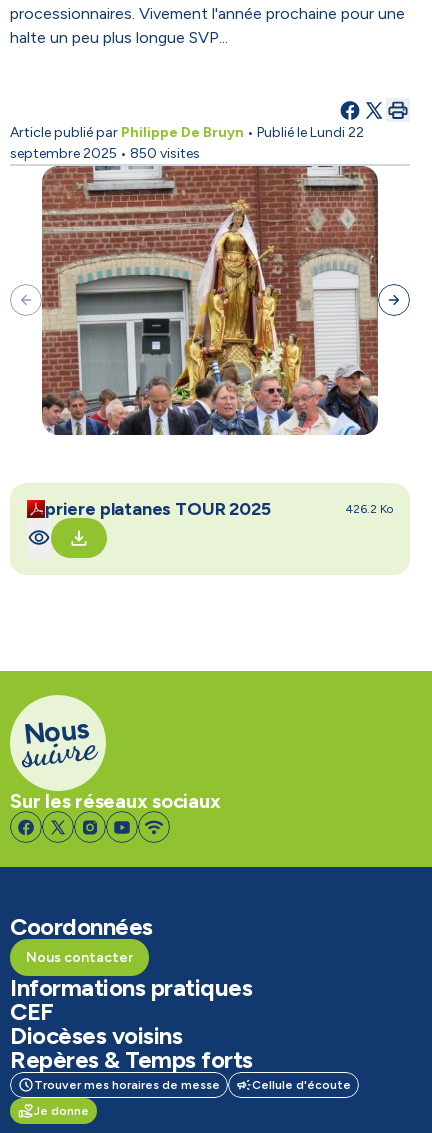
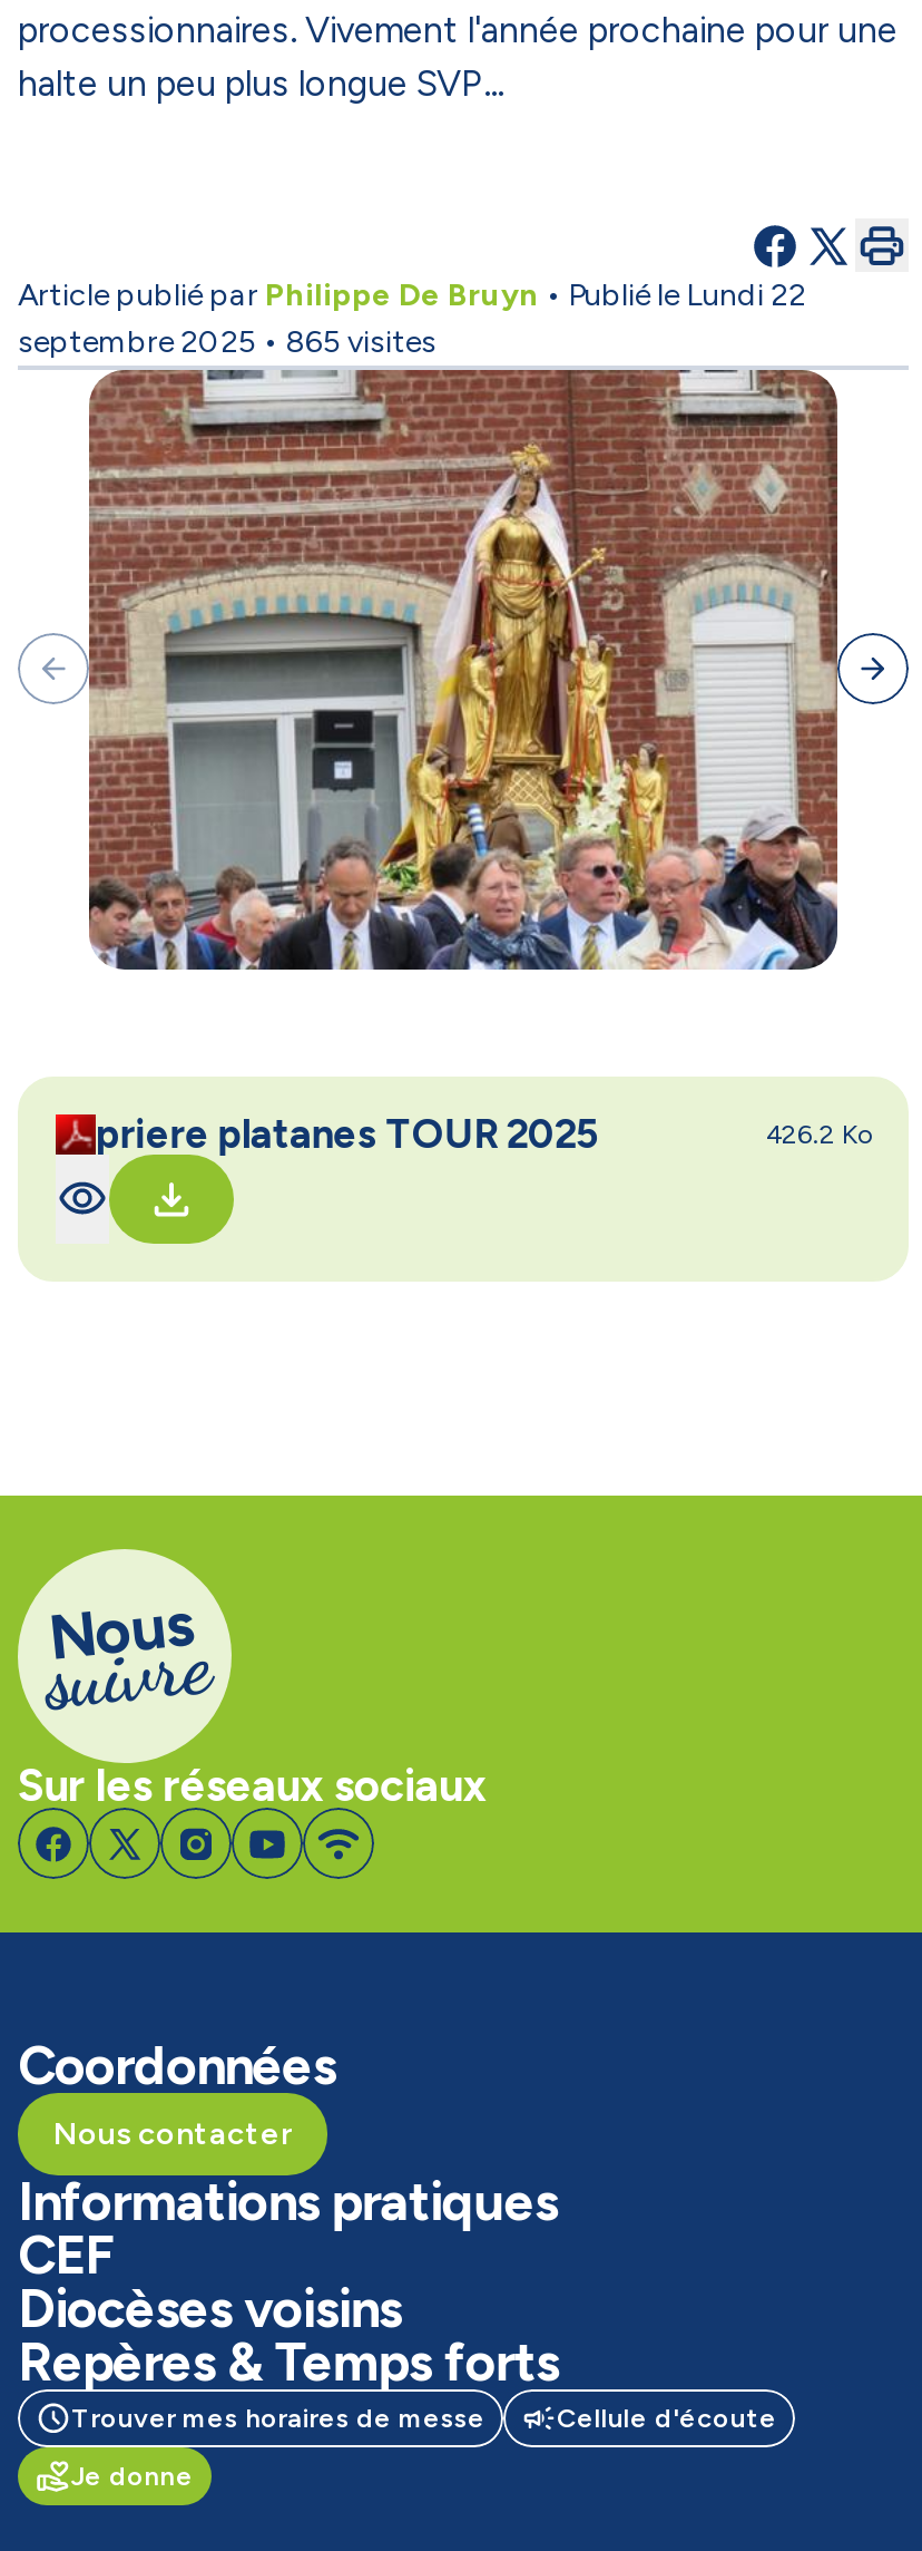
- septembre 2025 • 850 visites
+ septembre 2025 • 865 visites
